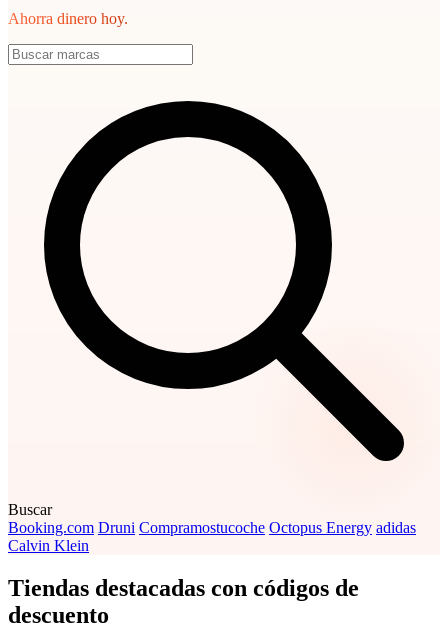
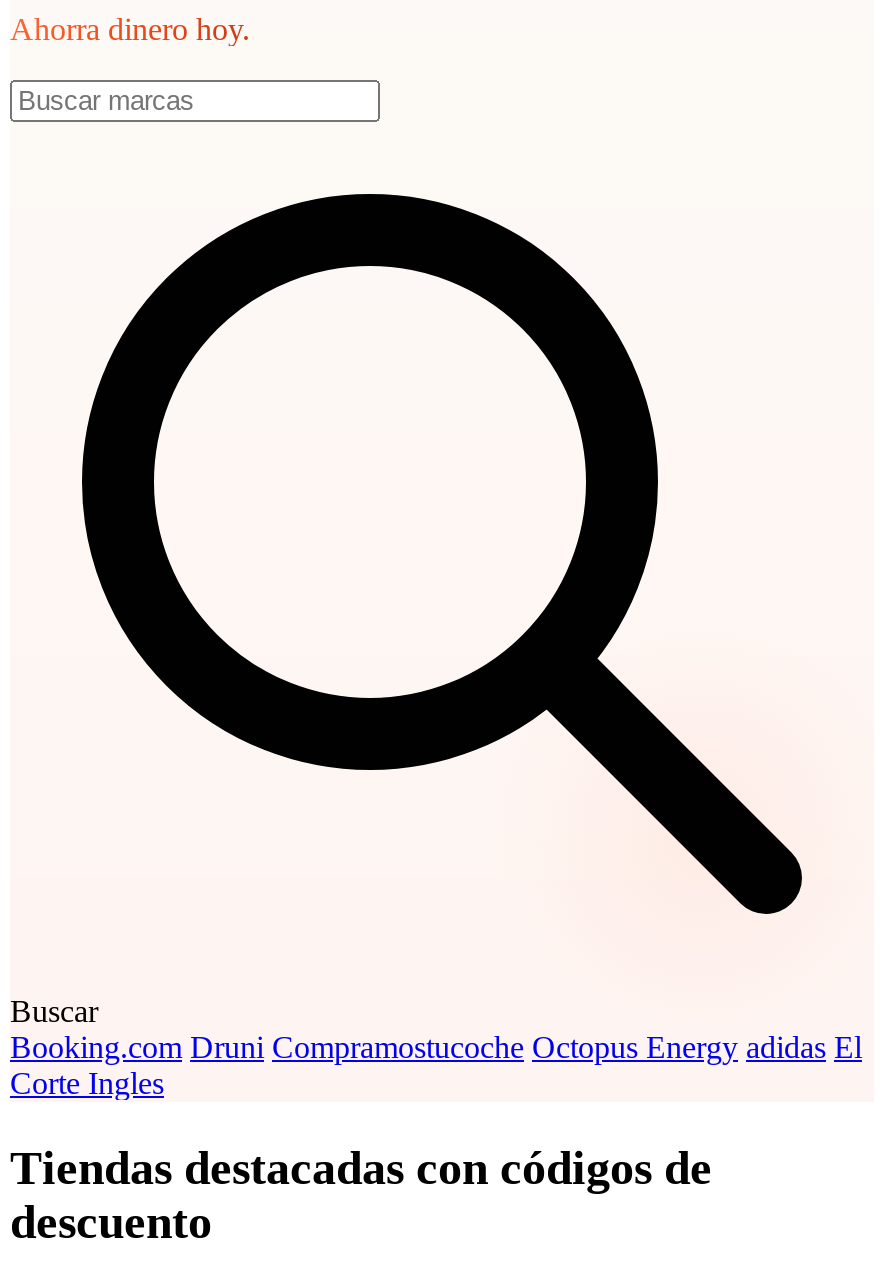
- Booking.com Druni Compramostucoche Octopus Energy adidas
- Calvin Klein
+ Booking.com Druni Compramostucoche Octopus Energy adidas El
+ Corte Ingles
